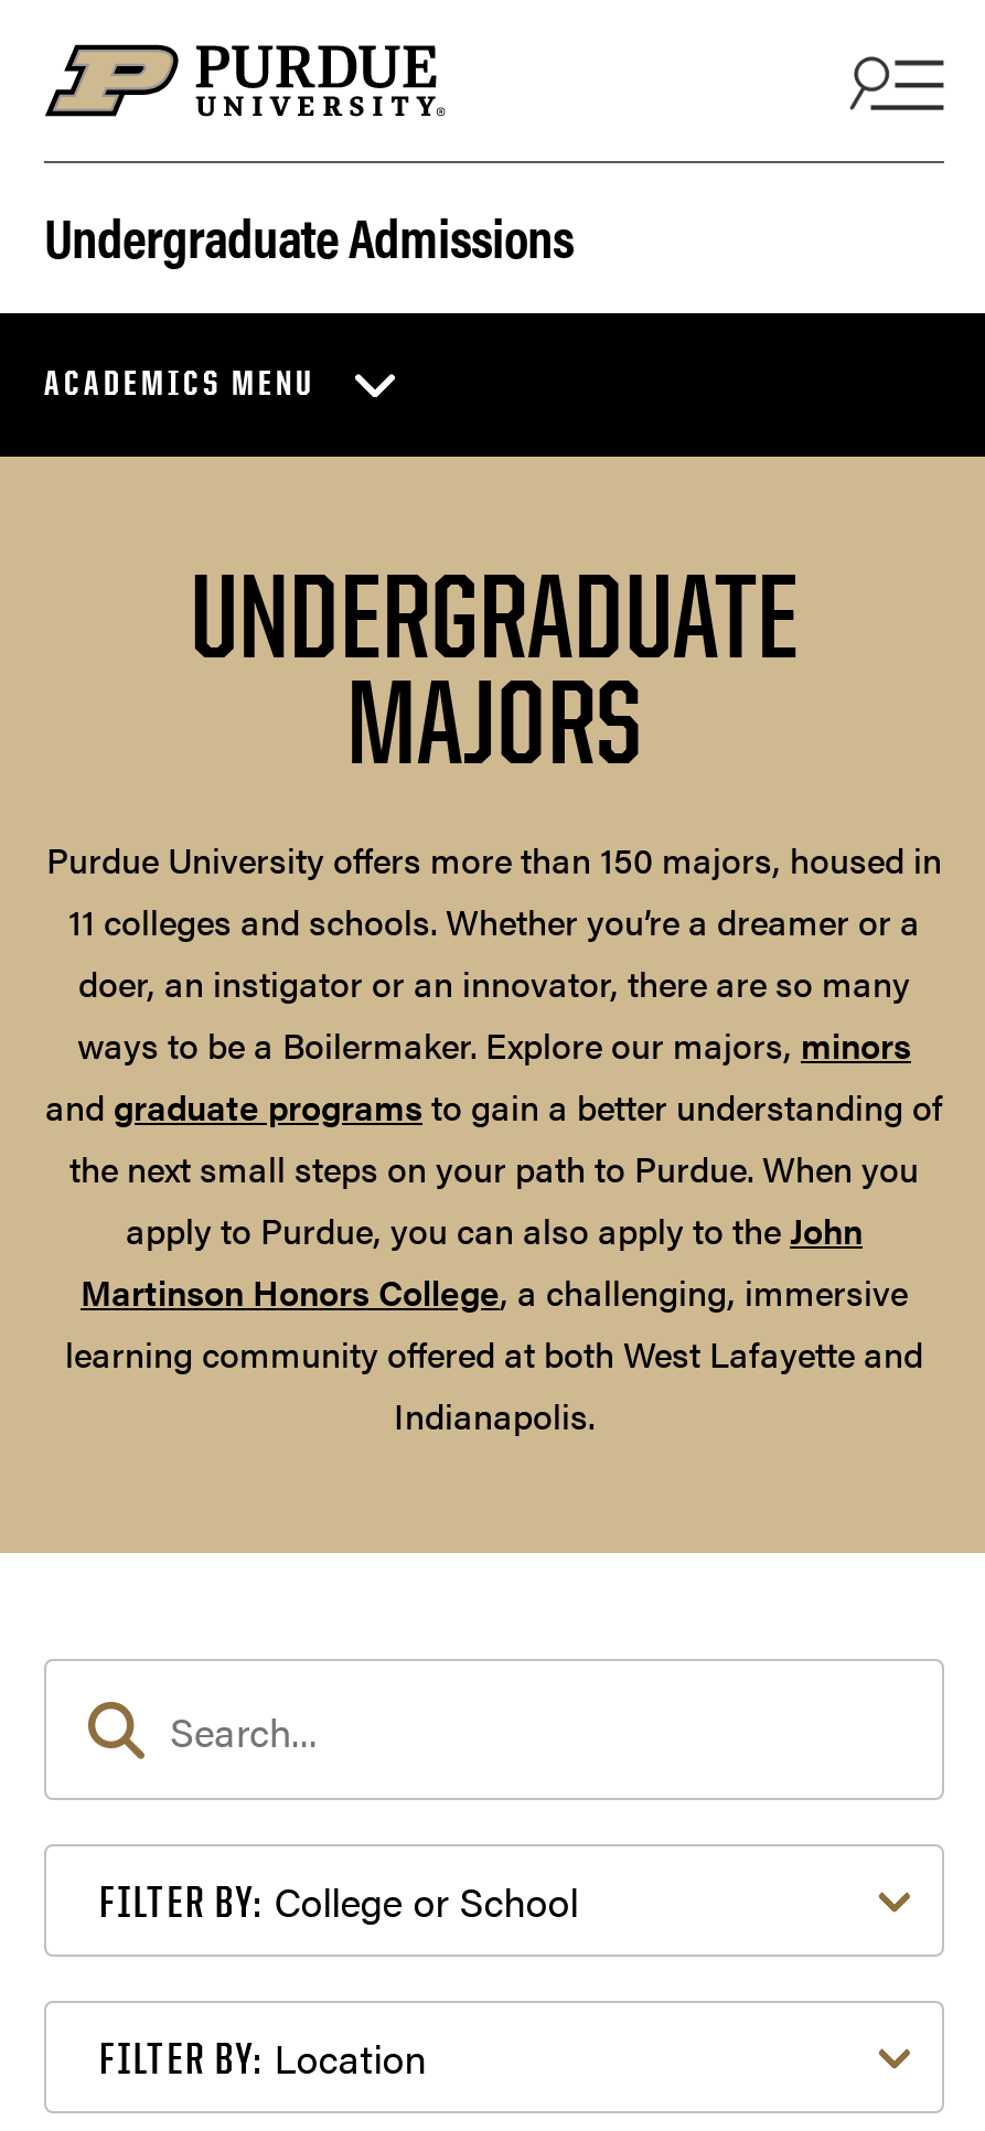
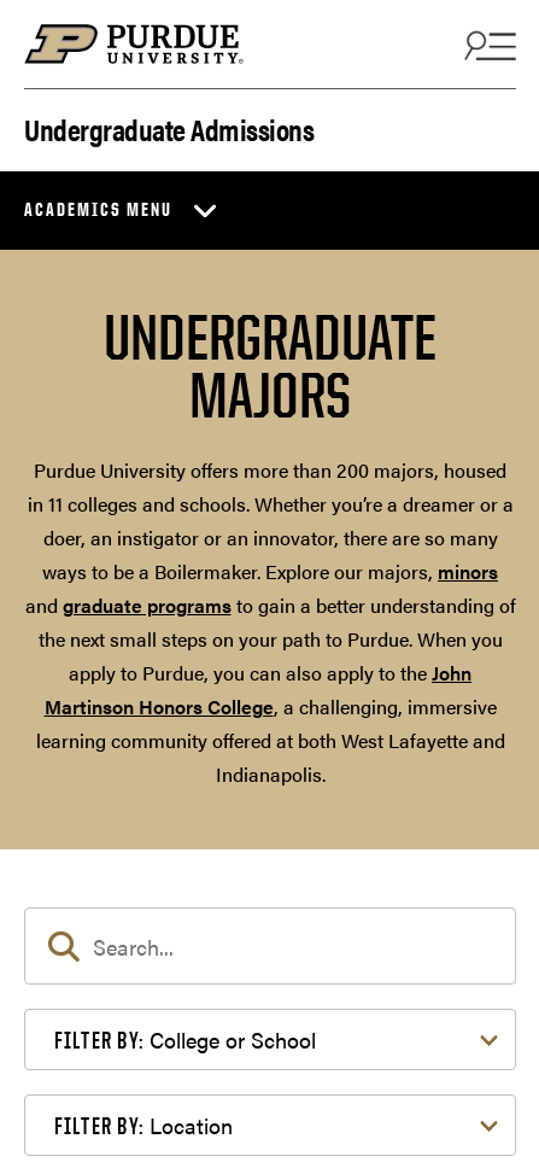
- Purdue University offers more than 150 majors, housed in
- 11 colleges and schools. Whether you’re a dreamer or a
+ Purdue University offers more than 200 majors, housed
+ in 11 colleges and schools. Whether you’re a dreamer or a
